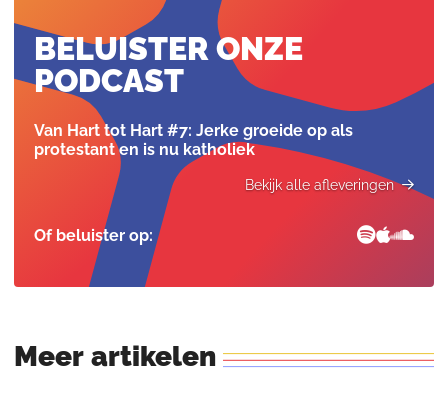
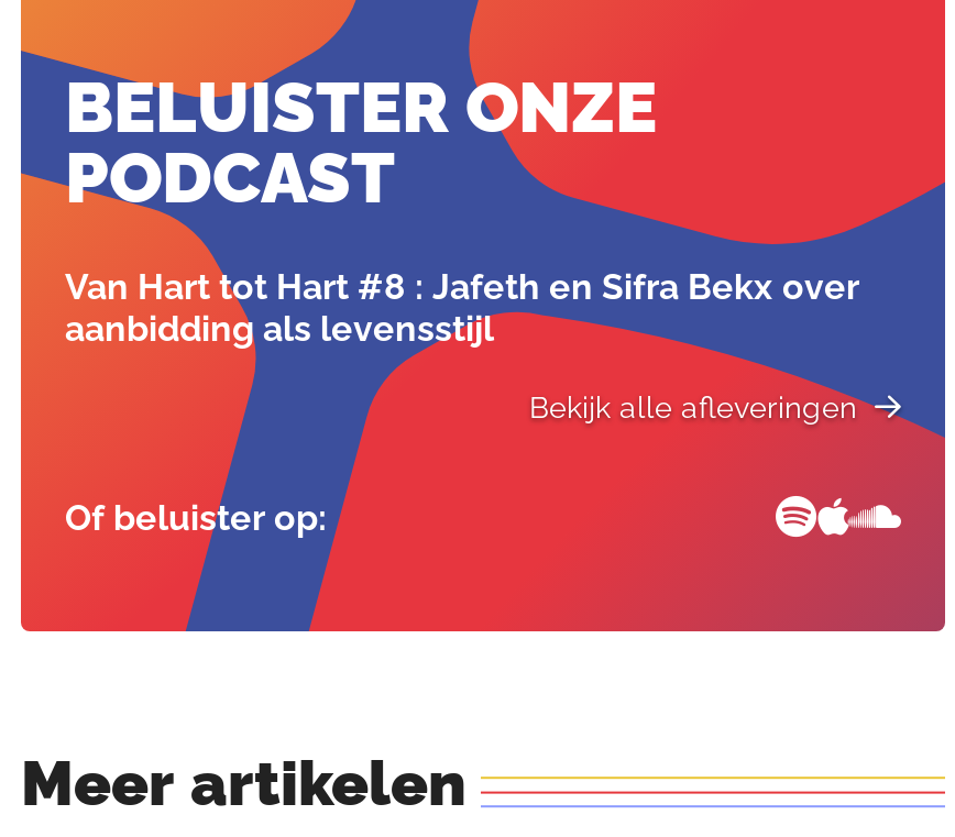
- Van Hart tot Hart #7: Jerke groeide op als
- protestant en is nu katholiek
+ Van Hart tot Hart #8 : Jafeth en Sifra Bekx over
+ aanbidding als levensstijl
